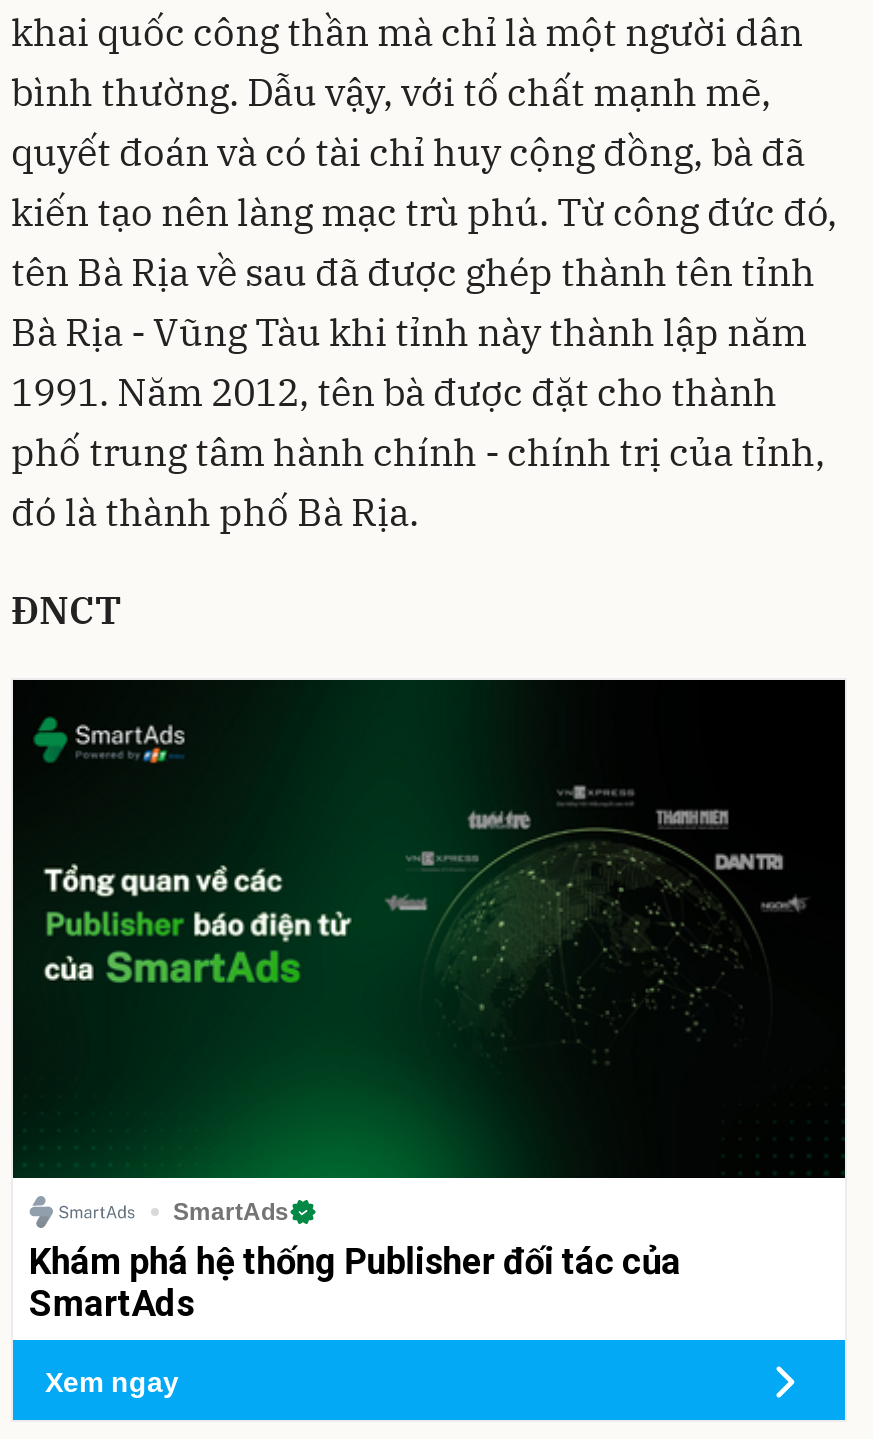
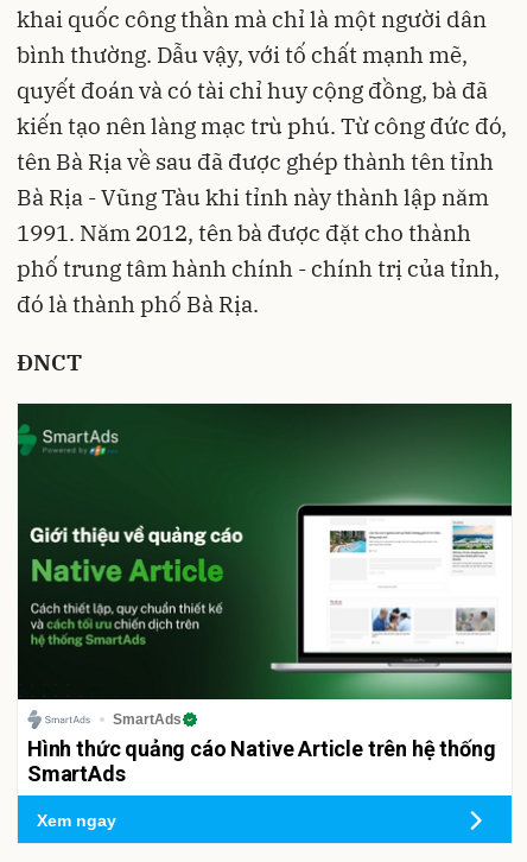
- [image]
- Khám phá hệ thống Publisher đối tác của
+ [image]
+ Hình thức quảng cáo Native Article trên hệ thống
